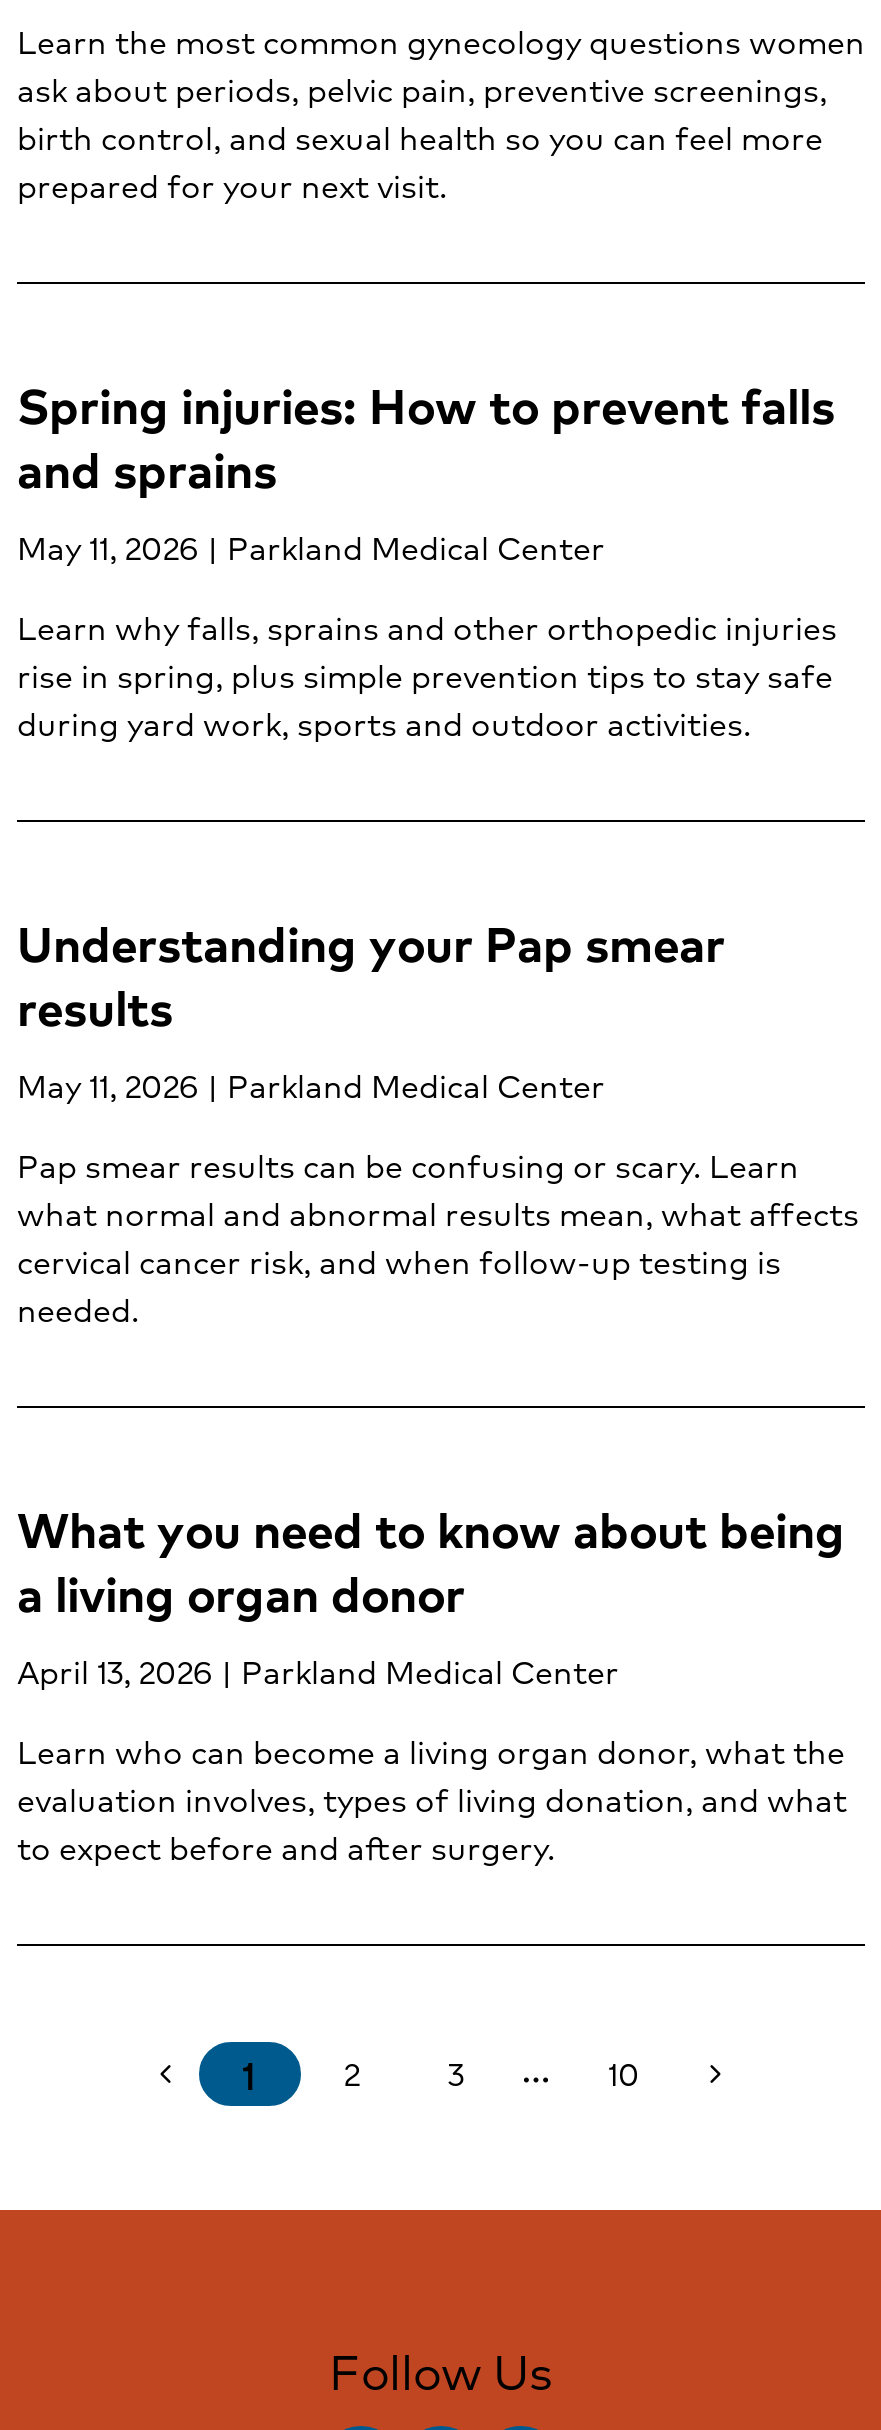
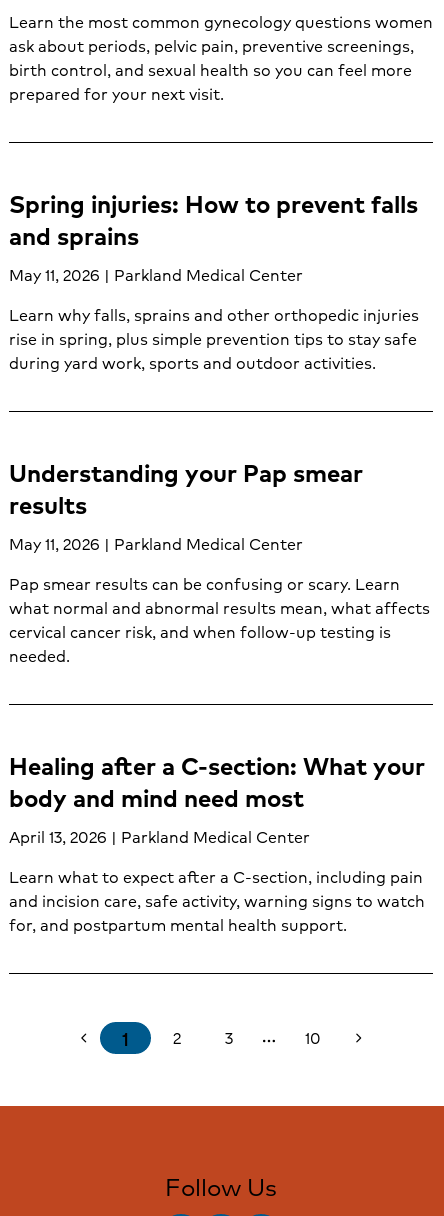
- What you need to know about being
- a living organ donor
+ Healing after a C-section: What your
+ body and mind need most

- Learn who can become a living organ donor, what the
- evaluation involves, types of living donation, and what
- to expect before and after surgery.
+ Learn what to expect after a C-section, including pain
+ and incision care, safe activity, warning signs to watch
+ for, and postpartum mental health support.
